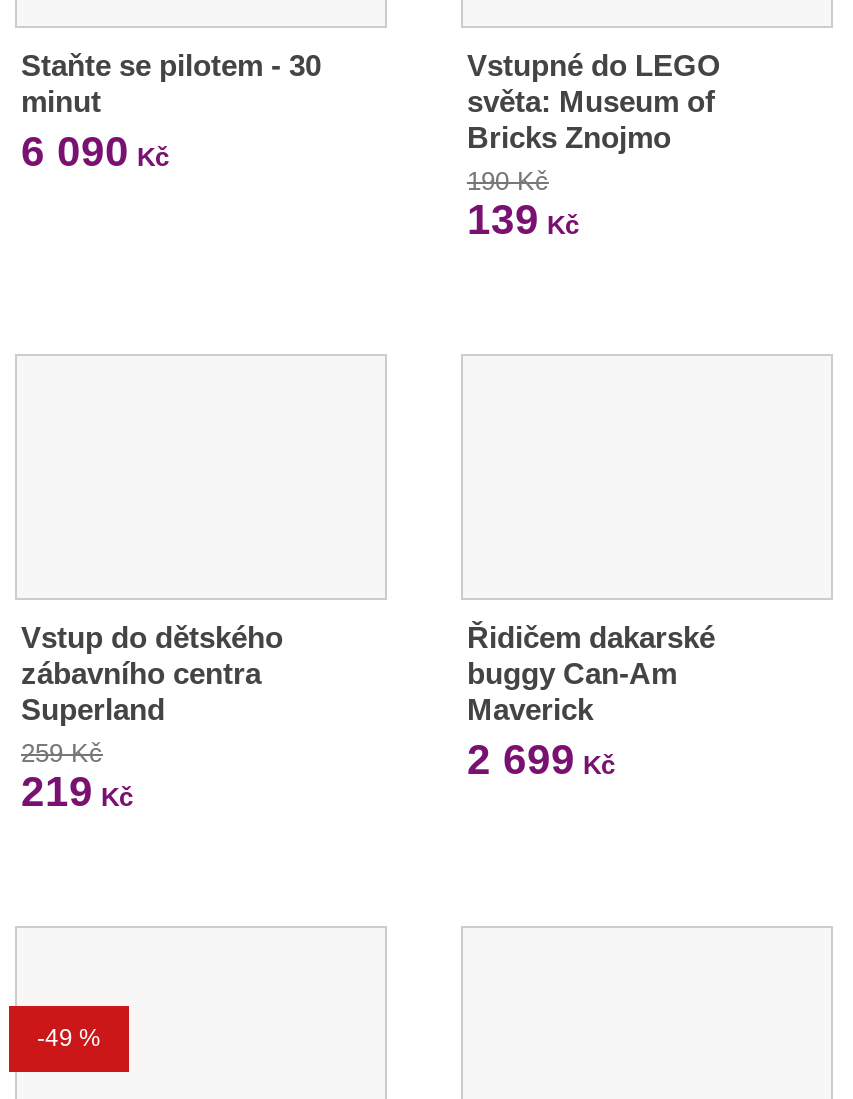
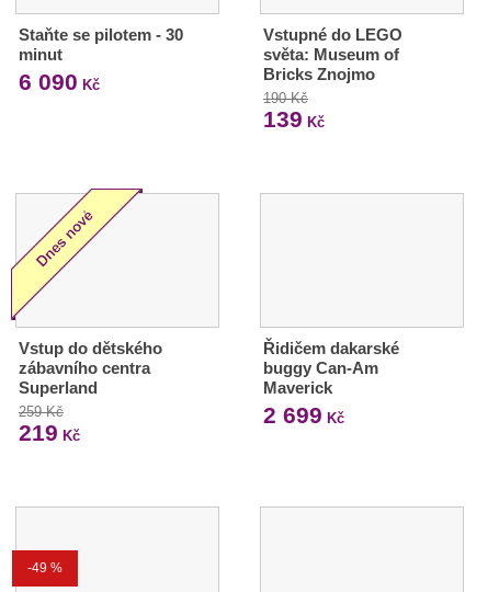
+ [image]
